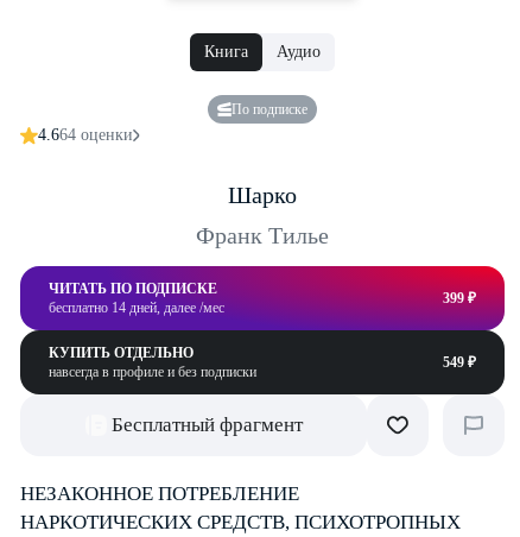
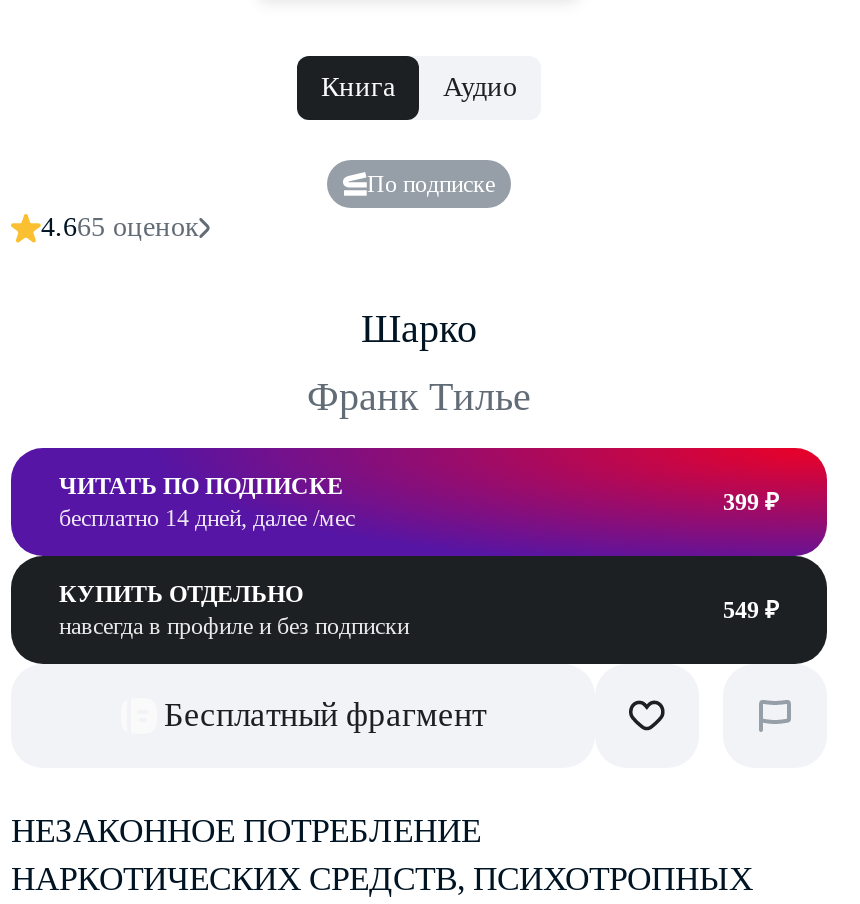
- 4.664 оценки
+ 4.665 оценок
